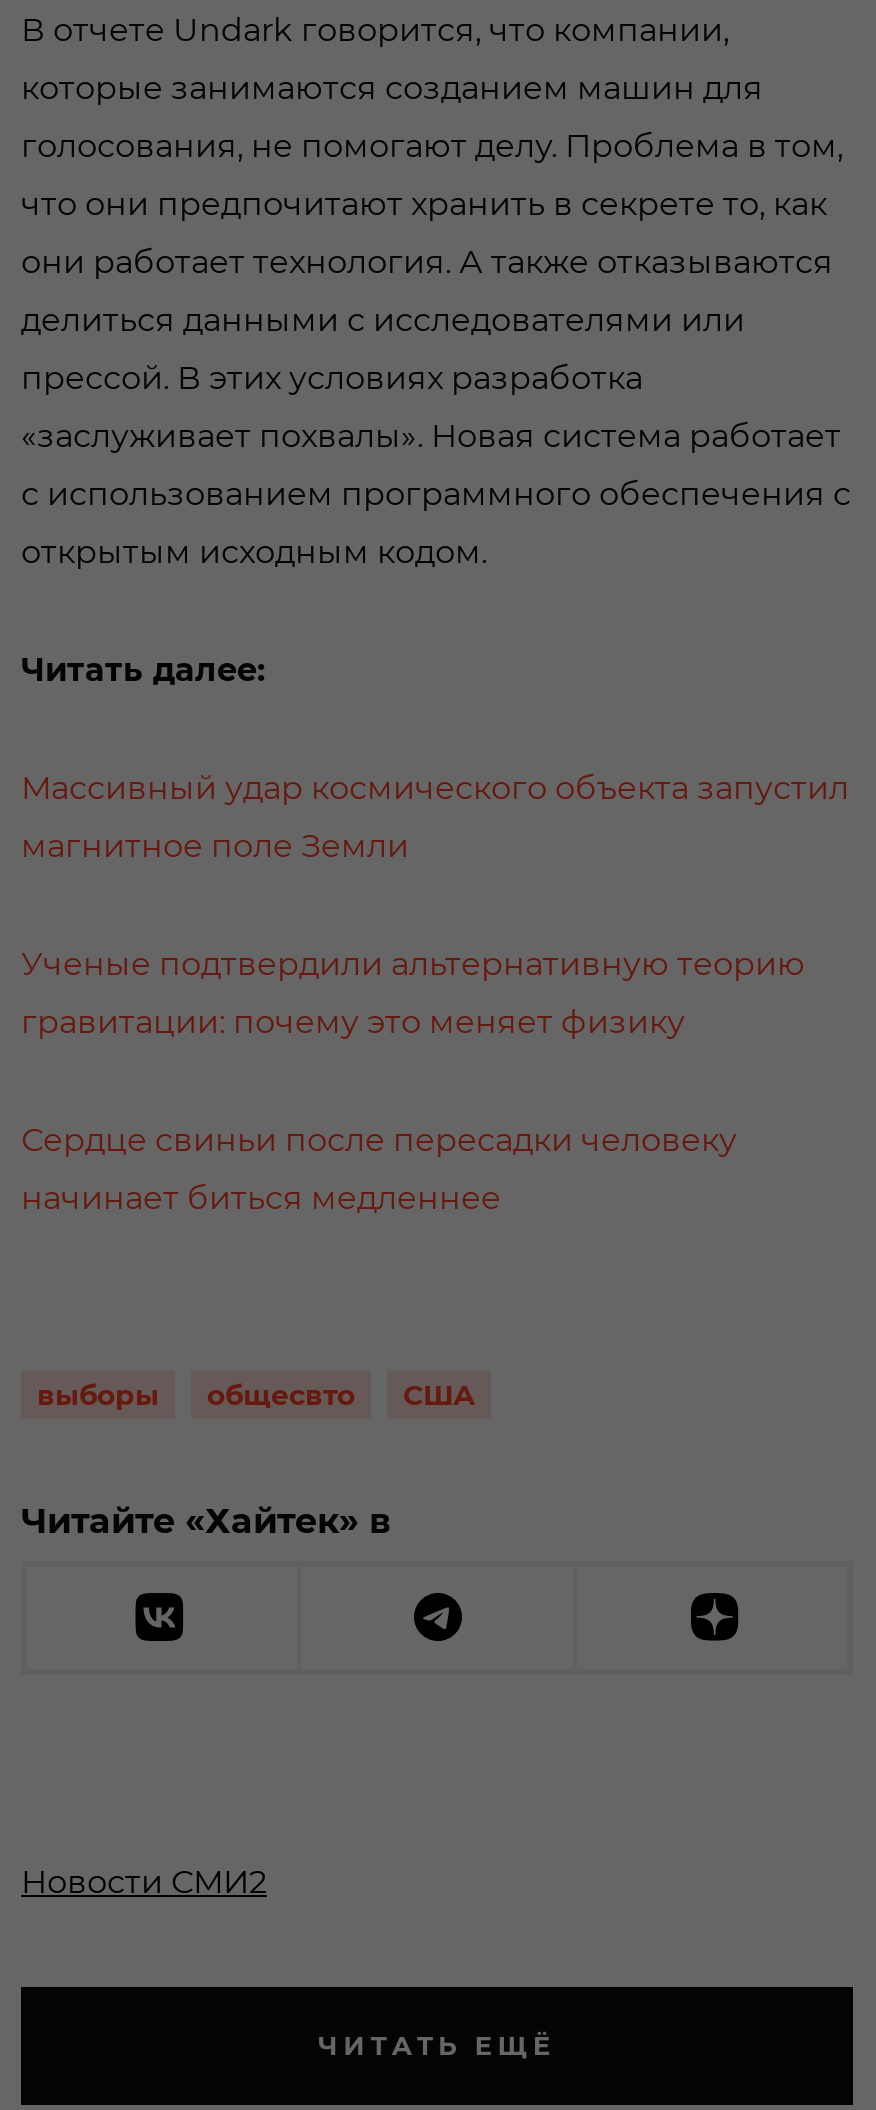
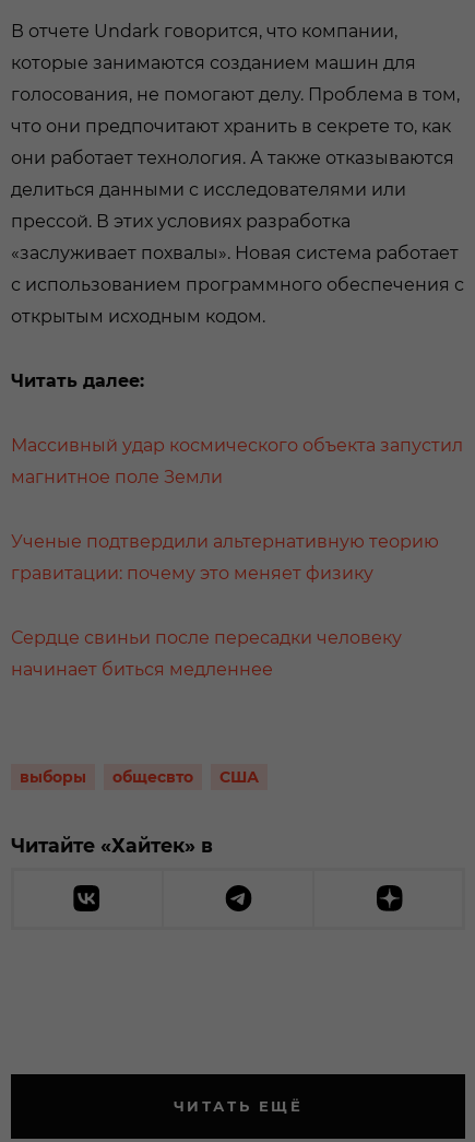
- Новости СМИ2
